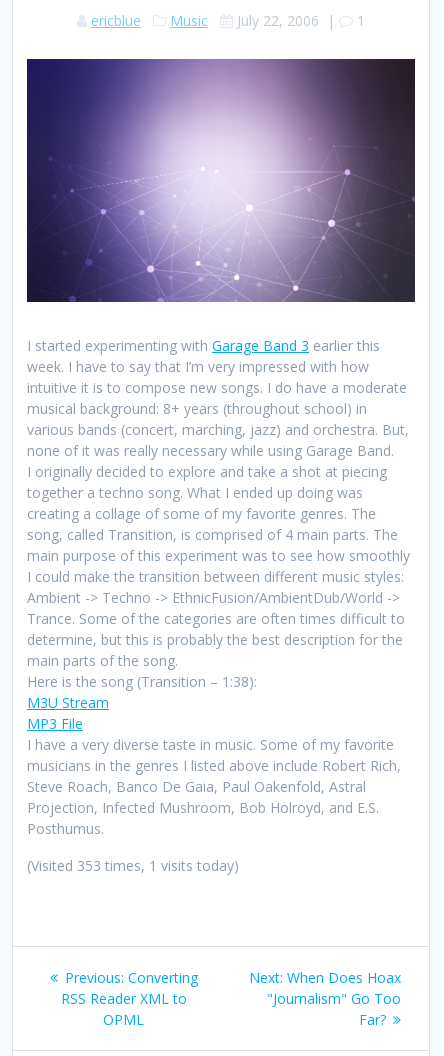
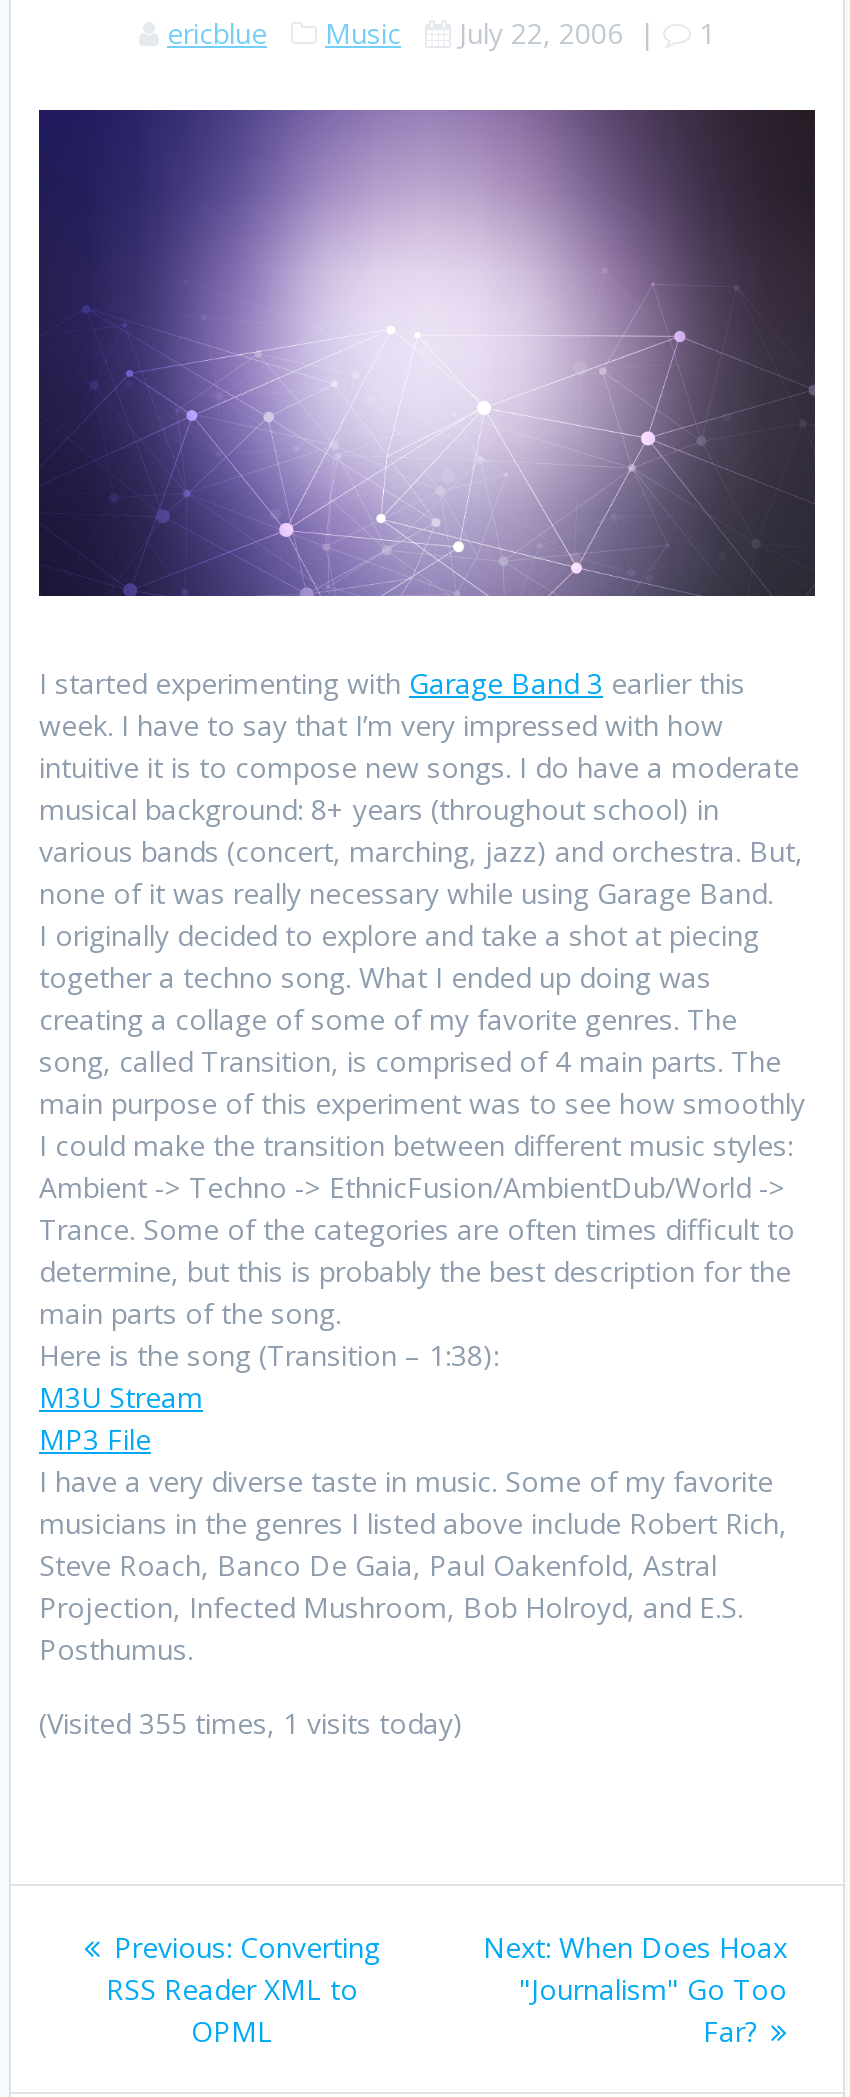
- (Visited 353 times, 1 visits today)
+ (Visited 355 times, 1 visits today)
